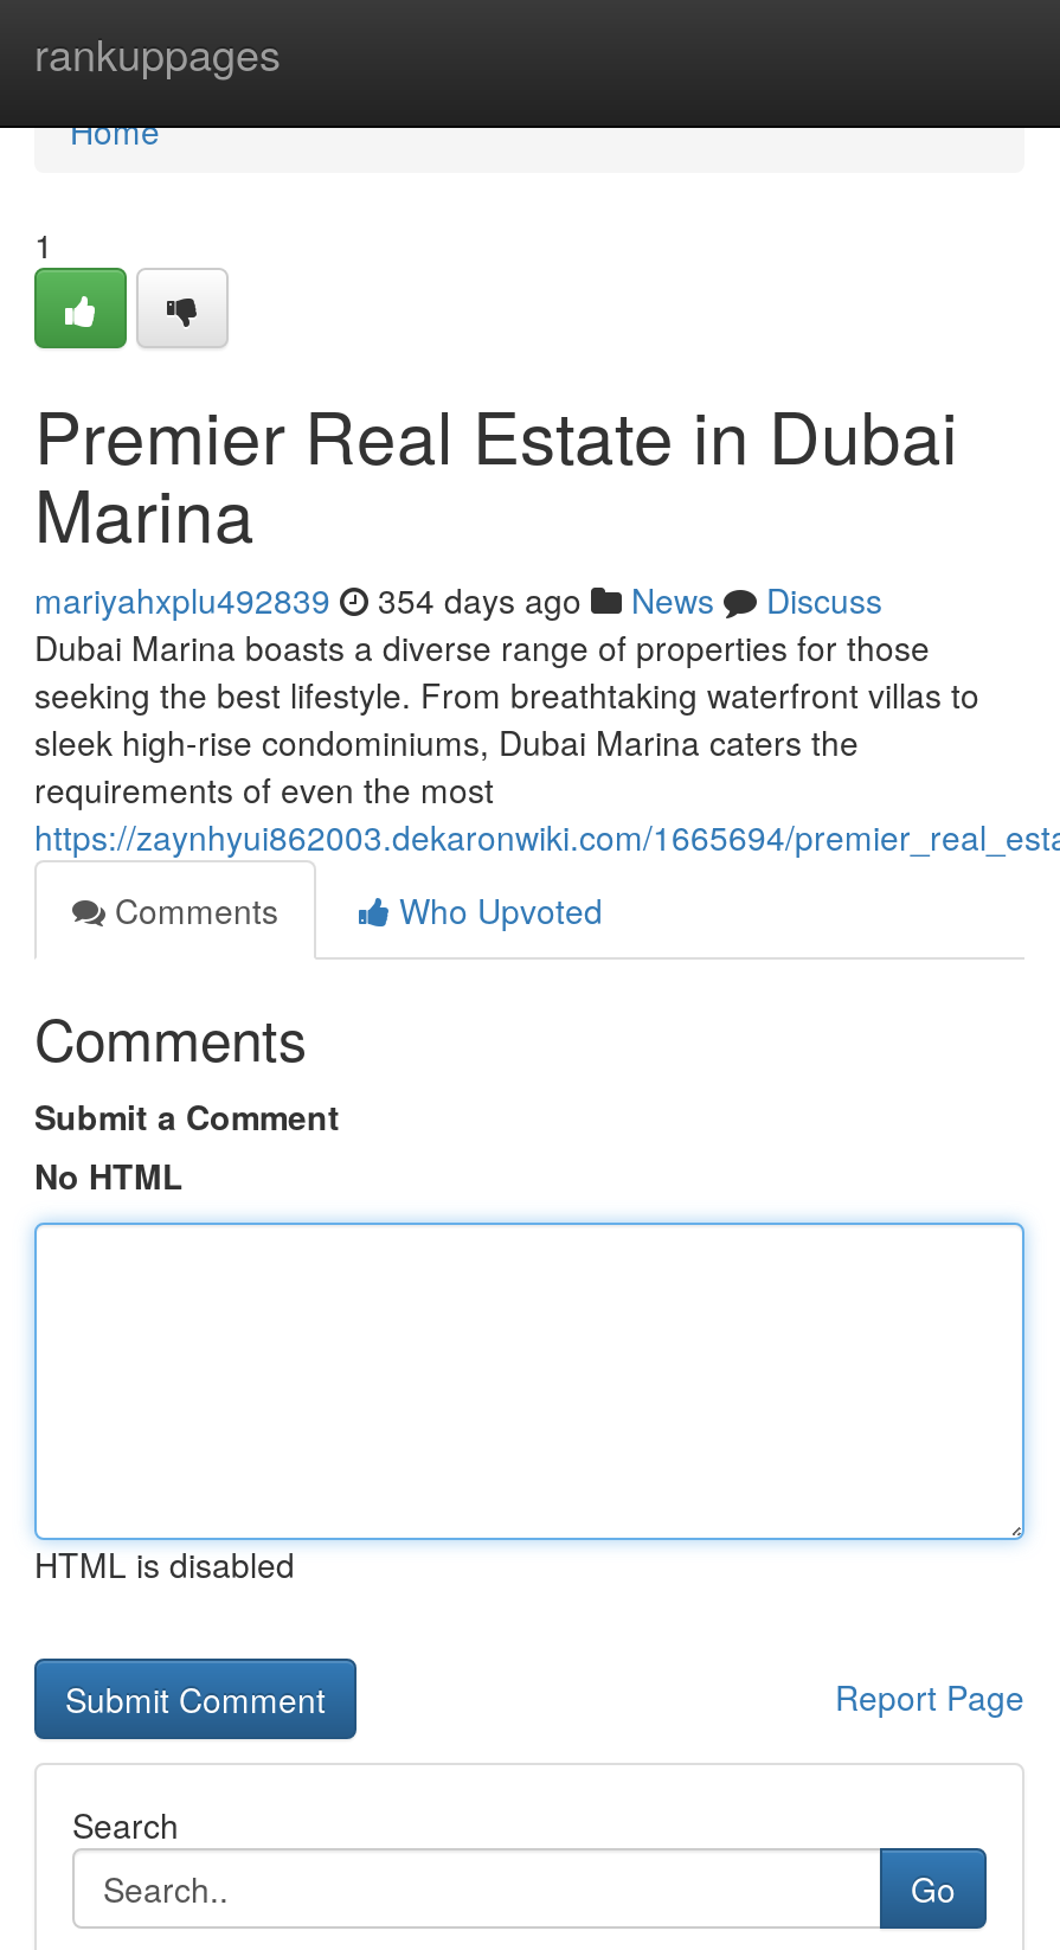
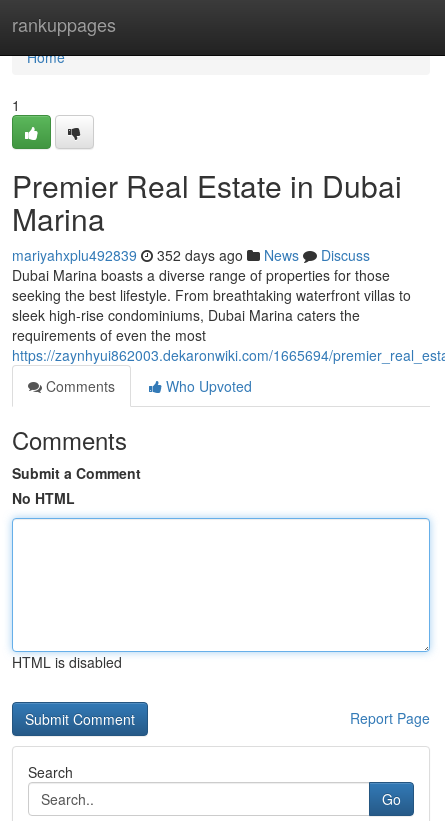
- mariyahxplu492839 354 days ago News Discuss
+ mariyahxplu492839 352 days ago News Discuss
